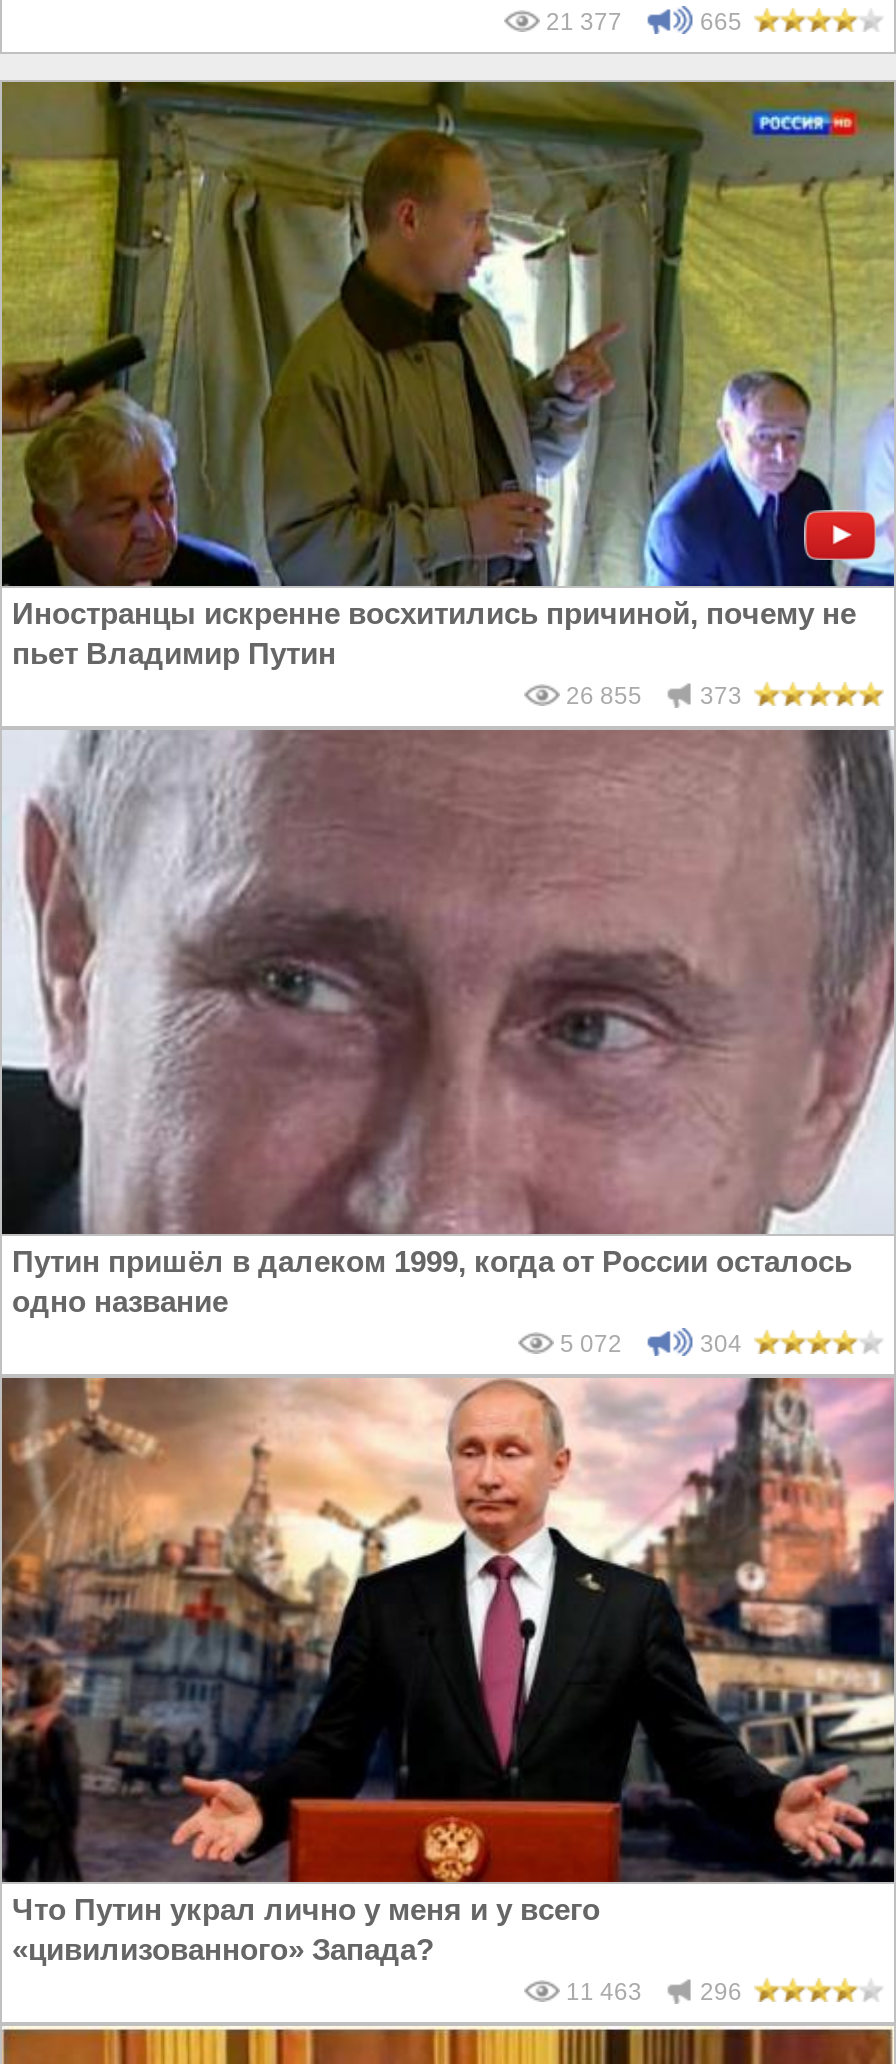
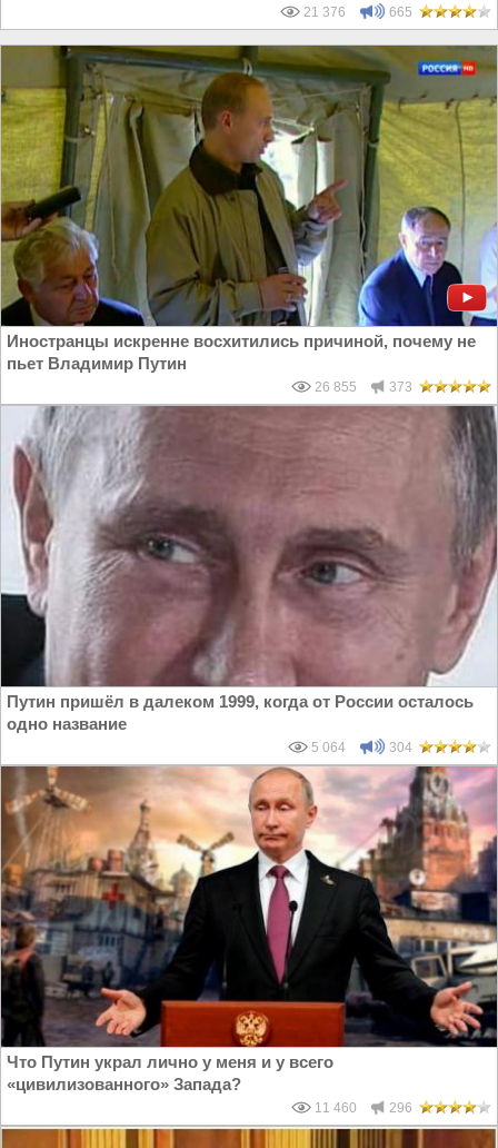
- 21 377
+ 21 376

- 5 072
+ 5 064

- 11 463 296
+ 11 460 296
